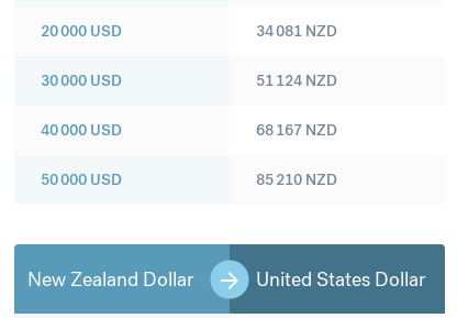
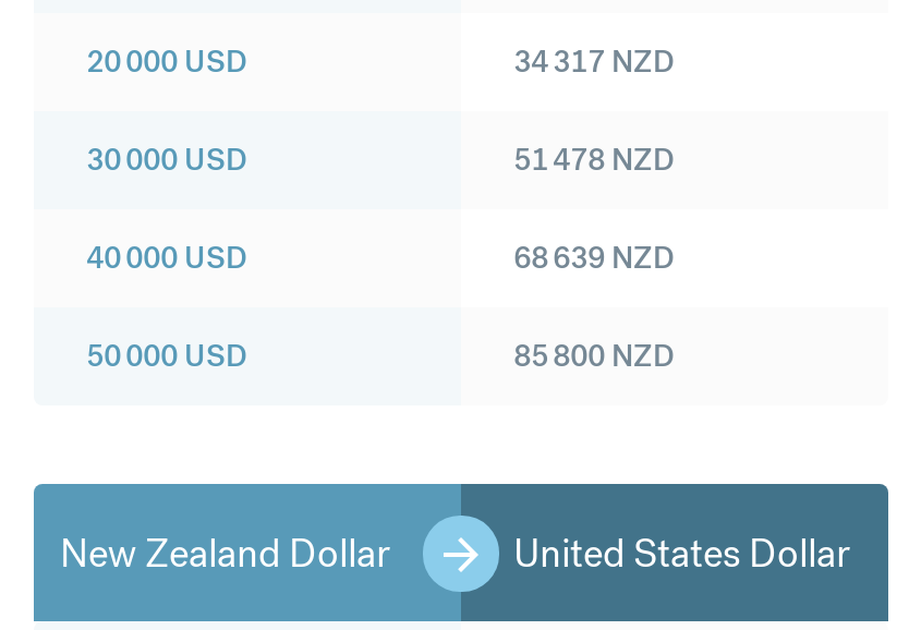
- 34 081 NZD
+ 34 317 NZD

- 51 124 NZD
+ 51 478 NZD

- 68 167 NZD
+ 68 639 NZD

- 85 210 NZD
+ 85 800 NZD
